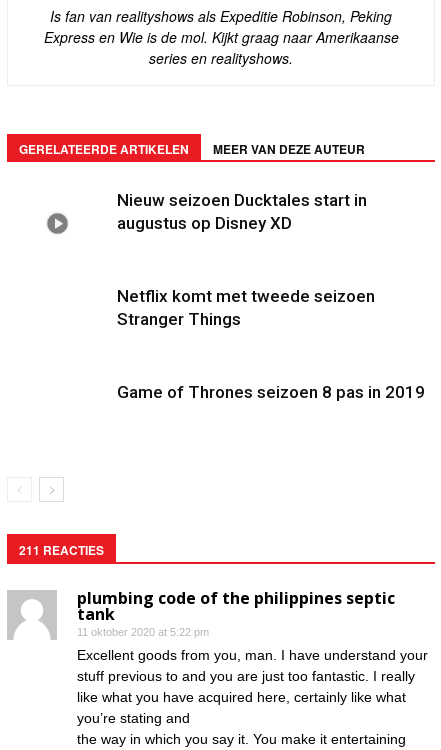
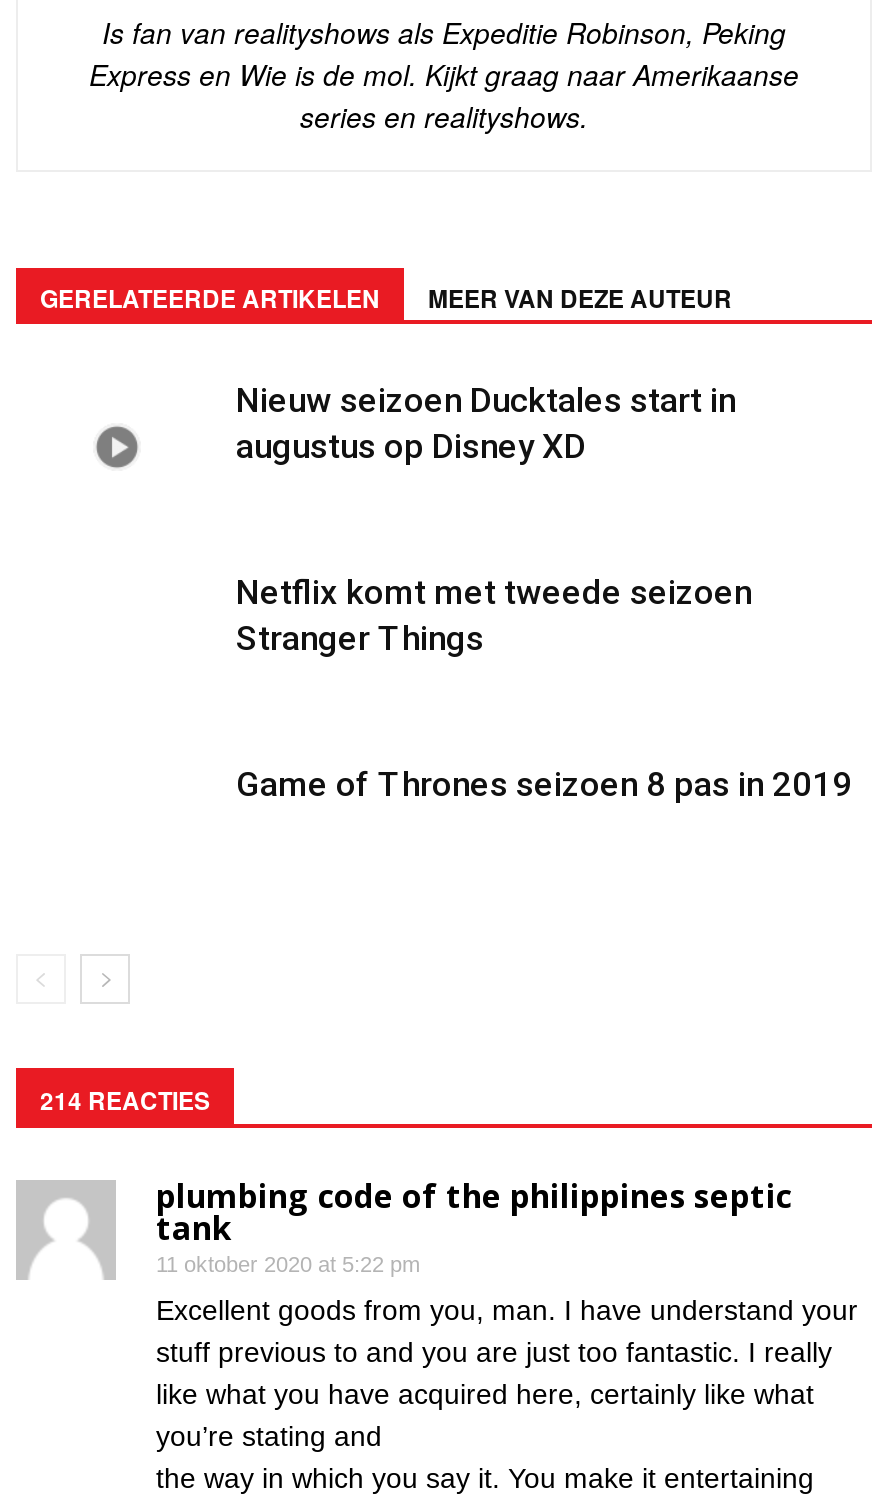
- 211 REACTIES
+ 214 REACTIES
